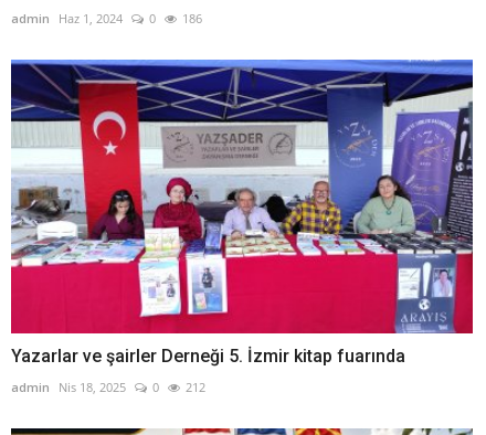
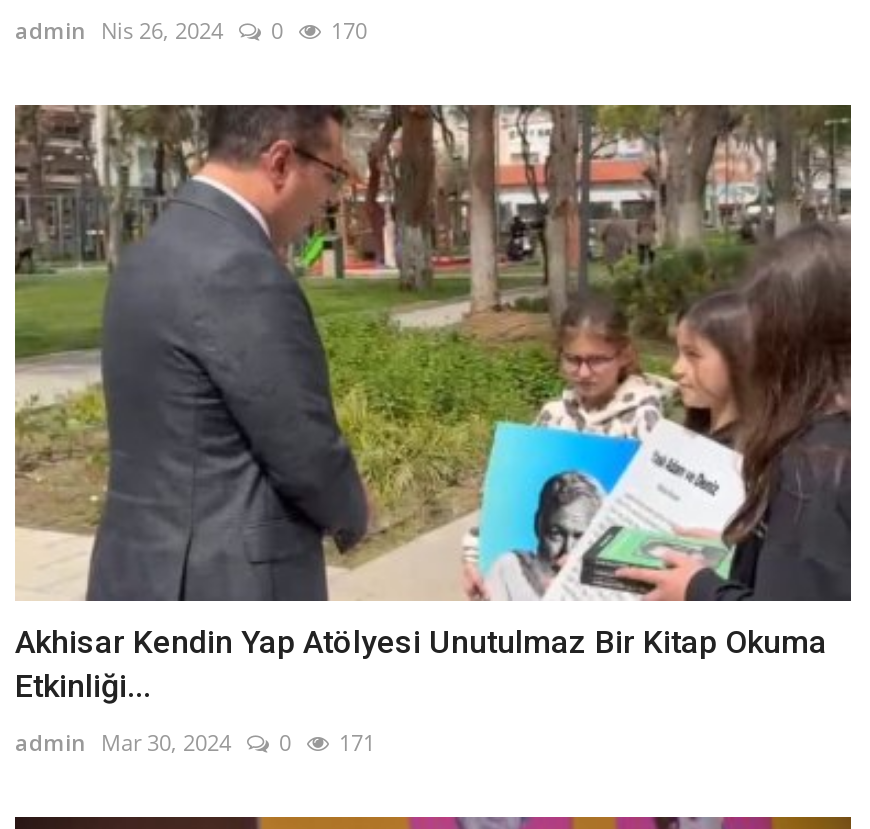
- admin Haz 1, 2024
+ admin Nis 26, 2024

- 186
+ 170

- [image]
- Yazarlar ve şairler Derneği 5. İzmir kitap fuarında
+ [image]
+ Akhisar Kendin Yap Atölyesi Unutulmaz Bir Kitap Okuma
+ Etkinliği...

- admin Nis 18, 2025
+ admin Mar 30, 2024

- 212
+ 171
